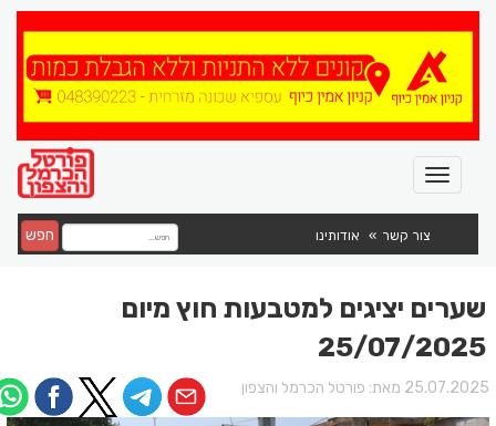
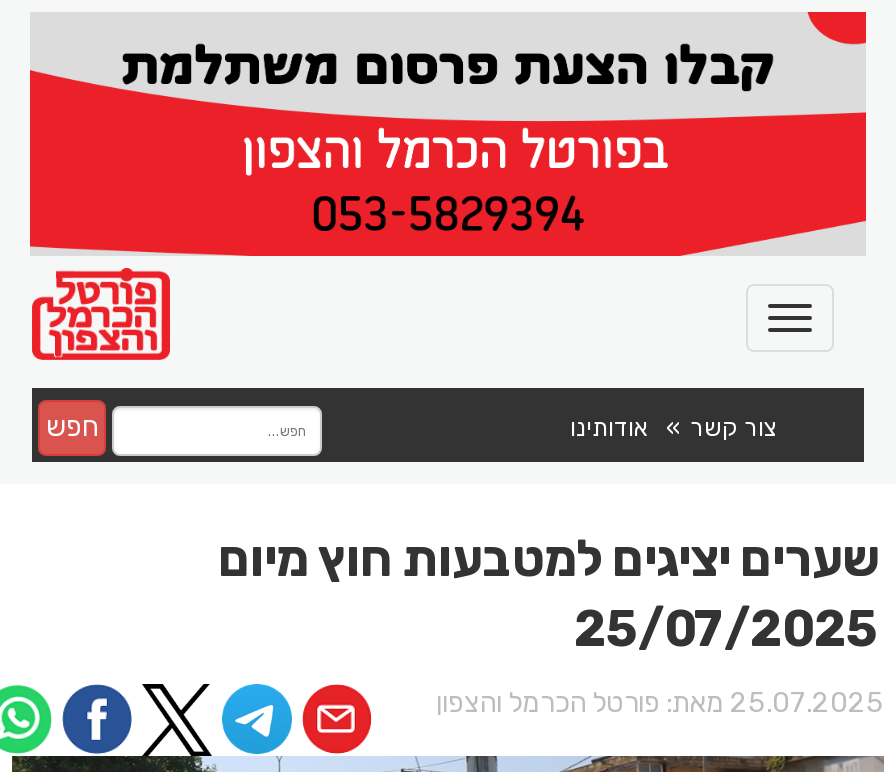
- [image]
+ [image]
